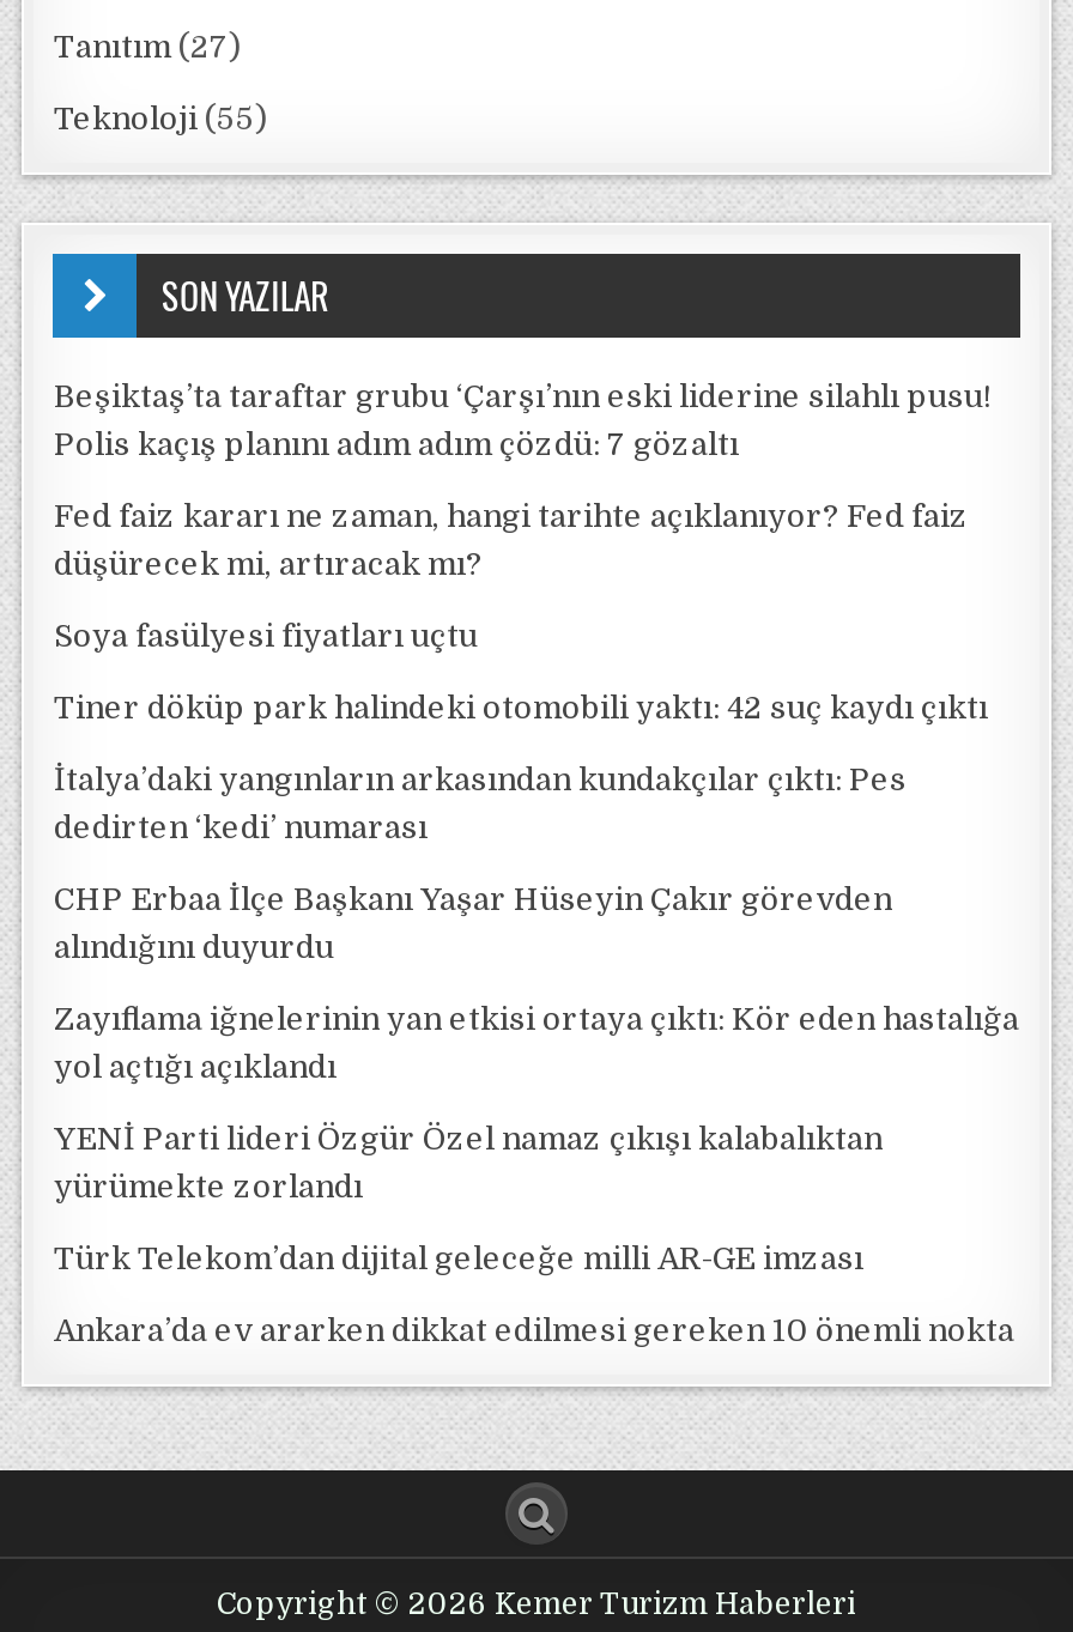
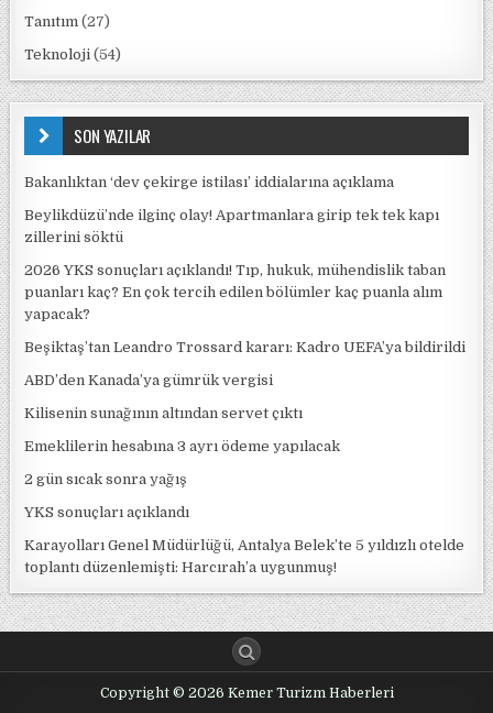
- Teknoloji (55)
+ Teknoloji (54)

- Beşiktaş’ta taraftar grubu ‘Çarşı’nın eski liderine silahlı pusu!
- Polis kaçış planını adım adım çözdü: 7 gözaltı
+ Bakanlıktan ‘dev çekirge istilası’ iddialarına açıklama

- Fed faiz kararı ne zaman, hangi tarihte açıklanıyor? Fed faiz
- düşürecek mi, artıracak mı?
+ Beylikdüzü’nde ilginç olay! Apartmanlara girip tek tek kapı
+ zillerini söktü

- Soya fasülyesi fiyatları uçtu
+ 2026 YKS sonuçları açıklandı! Tıp, hukuk, mühendislik taban
+ puanları kaç? En çok tercih edilen bölümler kaç puanla alım
+ yapacak?

- Tiner döküp park halindeki otomobili yaktı: 42 suç kaydı çıktı
+ Beşiktaş’tan Leandro Trossard kararı: Kadro UEFA’ya bildirildi

- İtalya’daki yangınların arkasından kundakçılar çıktı: Pes
- dedirten ‘kedi’ numarası
+ ABD’den Kanada’ya gümrük vergisi

- CHP Erbaa İlçe Başkanı Yaşar Hüseyin Çakır görevden
- alındığını duyurdu
+ Kilisenin sunağının altından servet çıktı

- Zayıflama iğnelerinin yan etkisi ortaya çıktı: Kör eden hastalığa
- yol açtığı açıklandı
+ Emeklilerin hesabına 3 ayrı ödeme yapılacak

- YENİ Parti lideri Özgür Özel namaz çıkışı kalabalıktan
- yürümekte zorlandı
+ 2 gün sıcak sonra yağış

- Türk Telekom’dan dijital geleceğe milli AR-GE imzası
+ YKS sonuçları açıklandı

- Ankara’da ev ararken dikkat edilmesi gereken 10 önemli nokta
+ Karayolları Genel Müdürlüğü, Antalya Belek’te 5 yıldızlı otelde
+ toplantı düzenlemişti: Harcırah’a uygunmuş!
